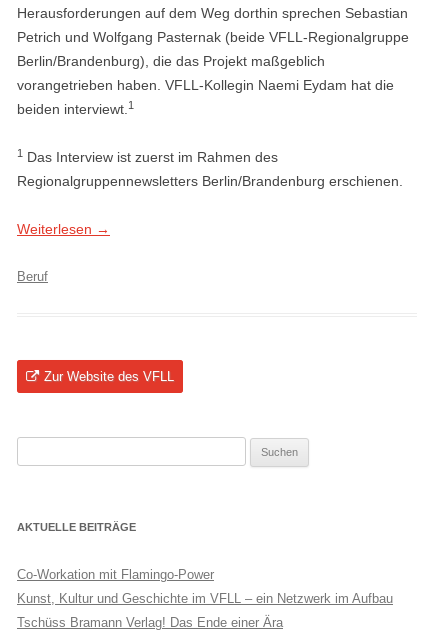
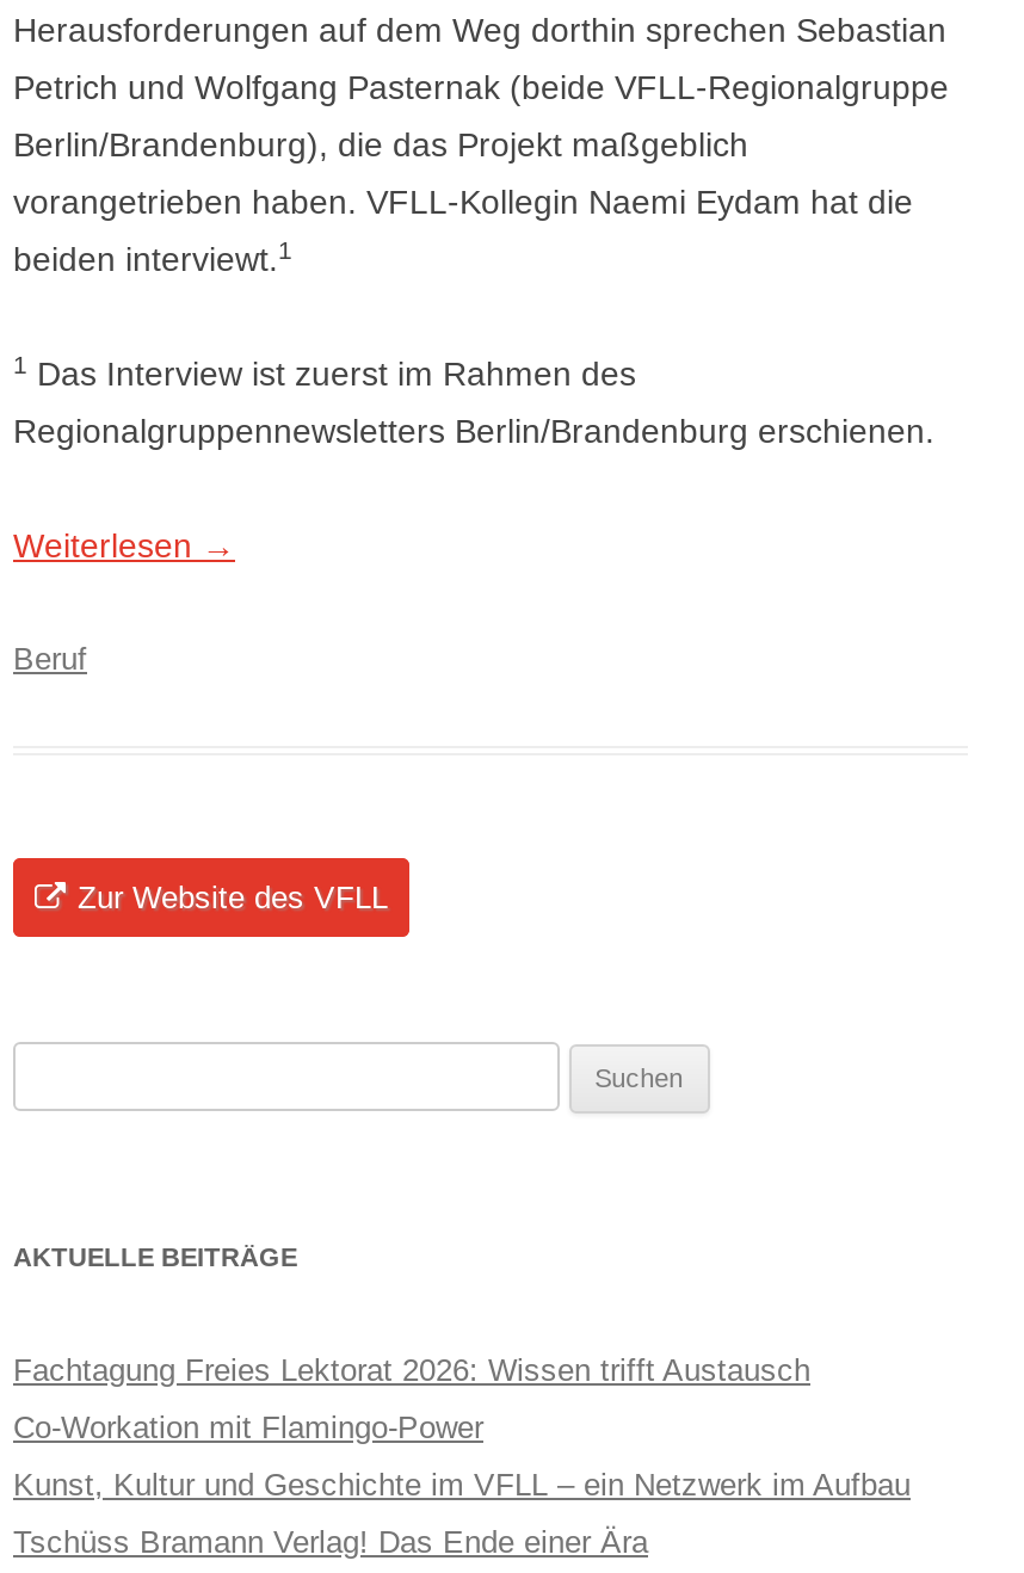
+ Fachtagung Freies Lektorat 2026: Wissen trifft Austausch
